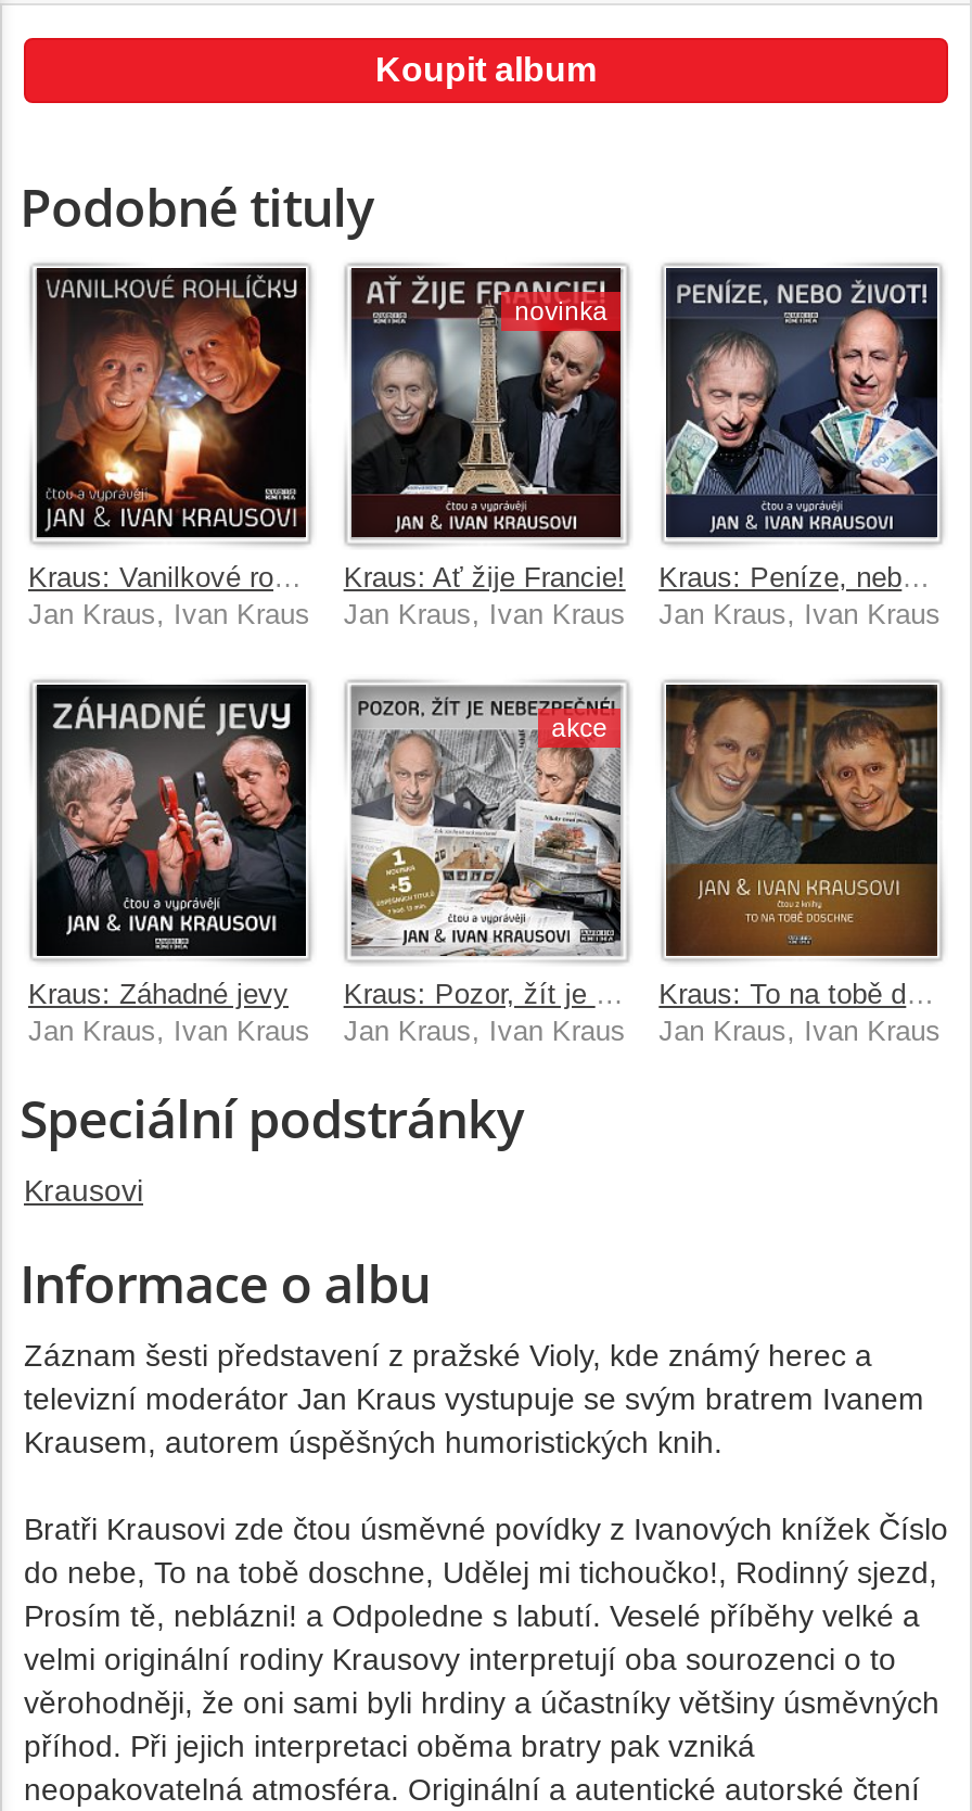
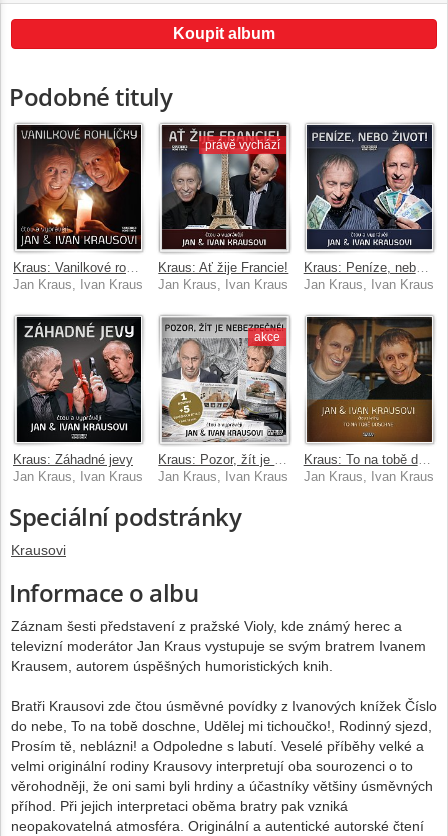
- novinka
+ právě vychází
